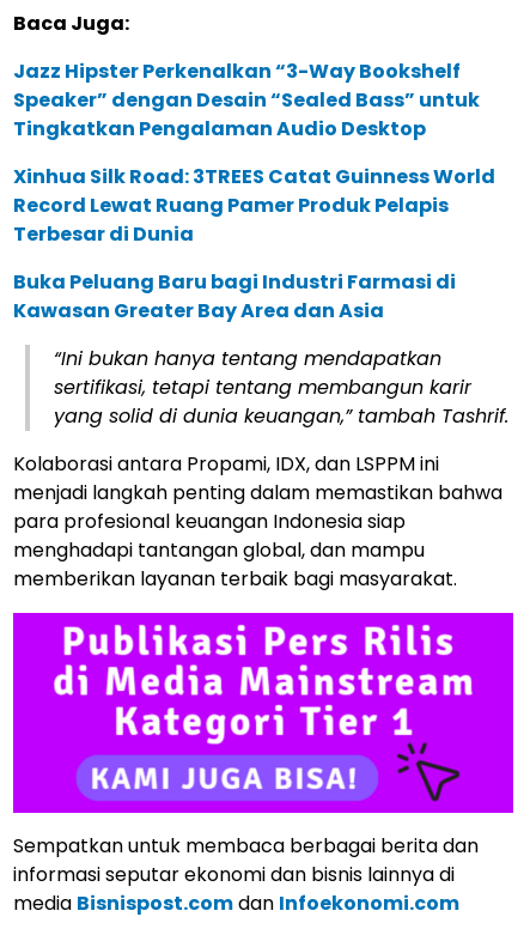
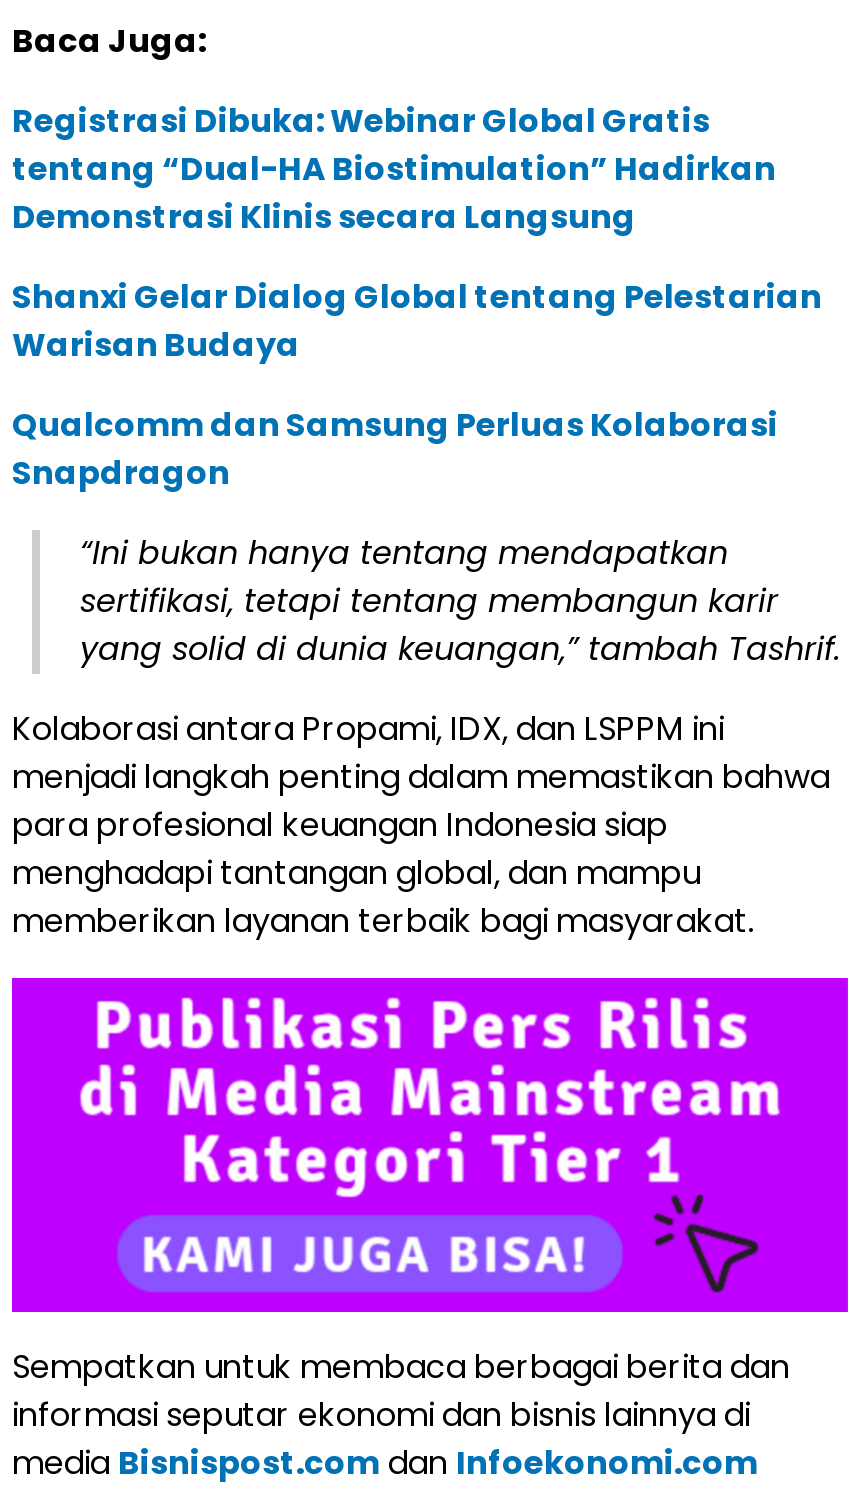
- Jazz Hipster Perkenalkan “3-Way Bookshelf
- Speaker” dengan Desain “Sealed Bass” untuk
- Tingkatkan Pengalaman Audio Desktop
+ Registrasi Dibuka: Webinar Global Gratis
+ tentang “Dual-HA Biostimulation” Hadirkan
+ Demonstrasi Klinis secara Langsung

- Xinhua Silk Road: 3TREES Catat Guinness World
- Record Lewat Ruang Pamer Produk Pelapis
- Terbesar di Dunia
+ Shanxi Gelar Dialog Global tentang Pelestarian
+ Warisan Budaya

- Buka Peluang Baru bagi Industri Farmasi di
- Kawasan Greater Bay Area dan Asia
+ Qualcomm dan Samsung Perluas Kolaborasi
+ Snapdragon
